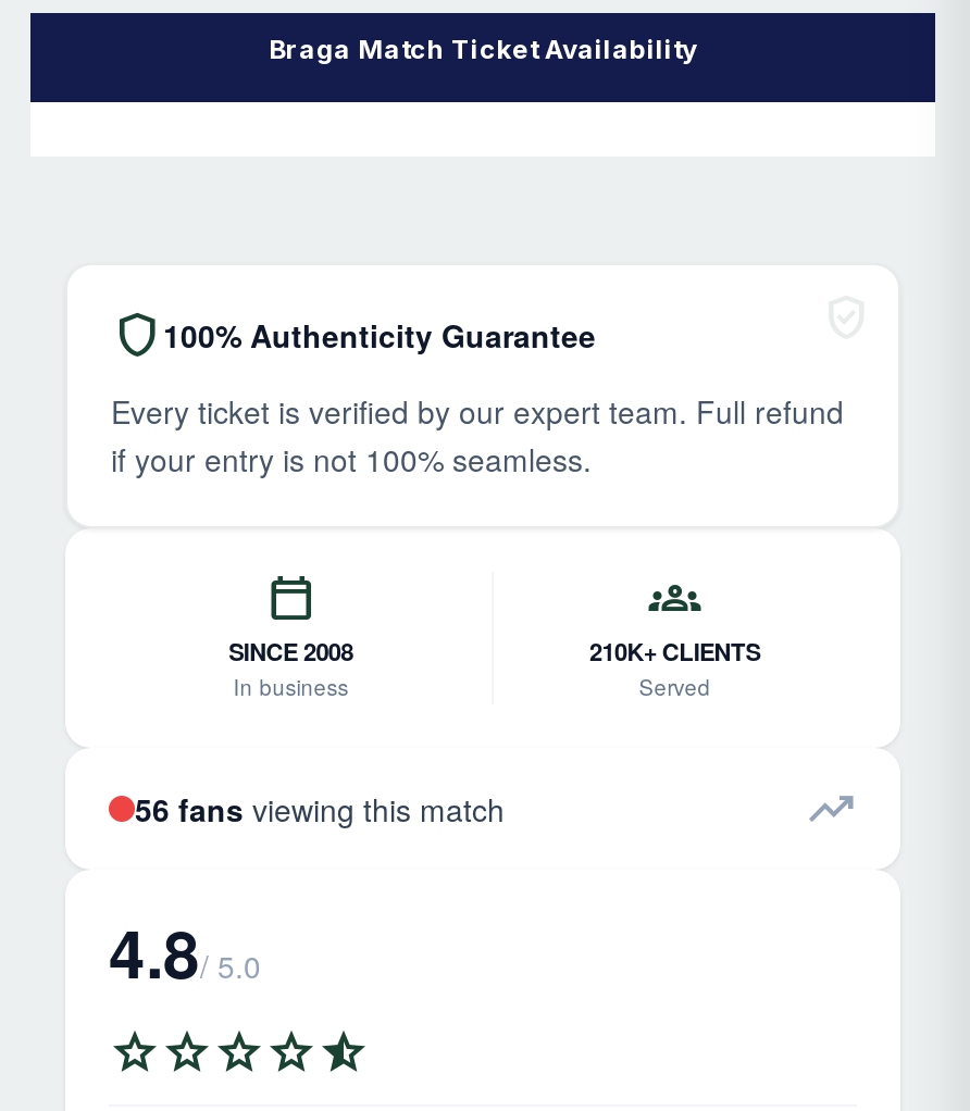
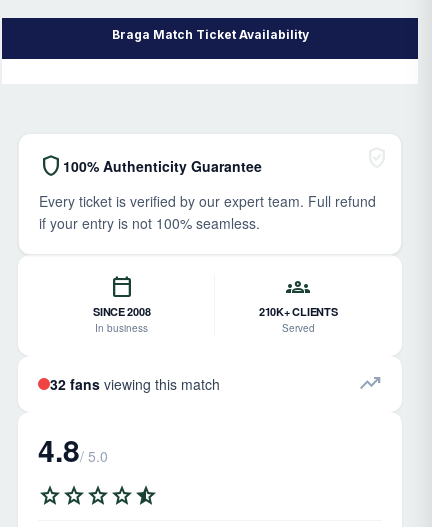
- 56 fans viewing this match
+ 32 fans viewing this match
